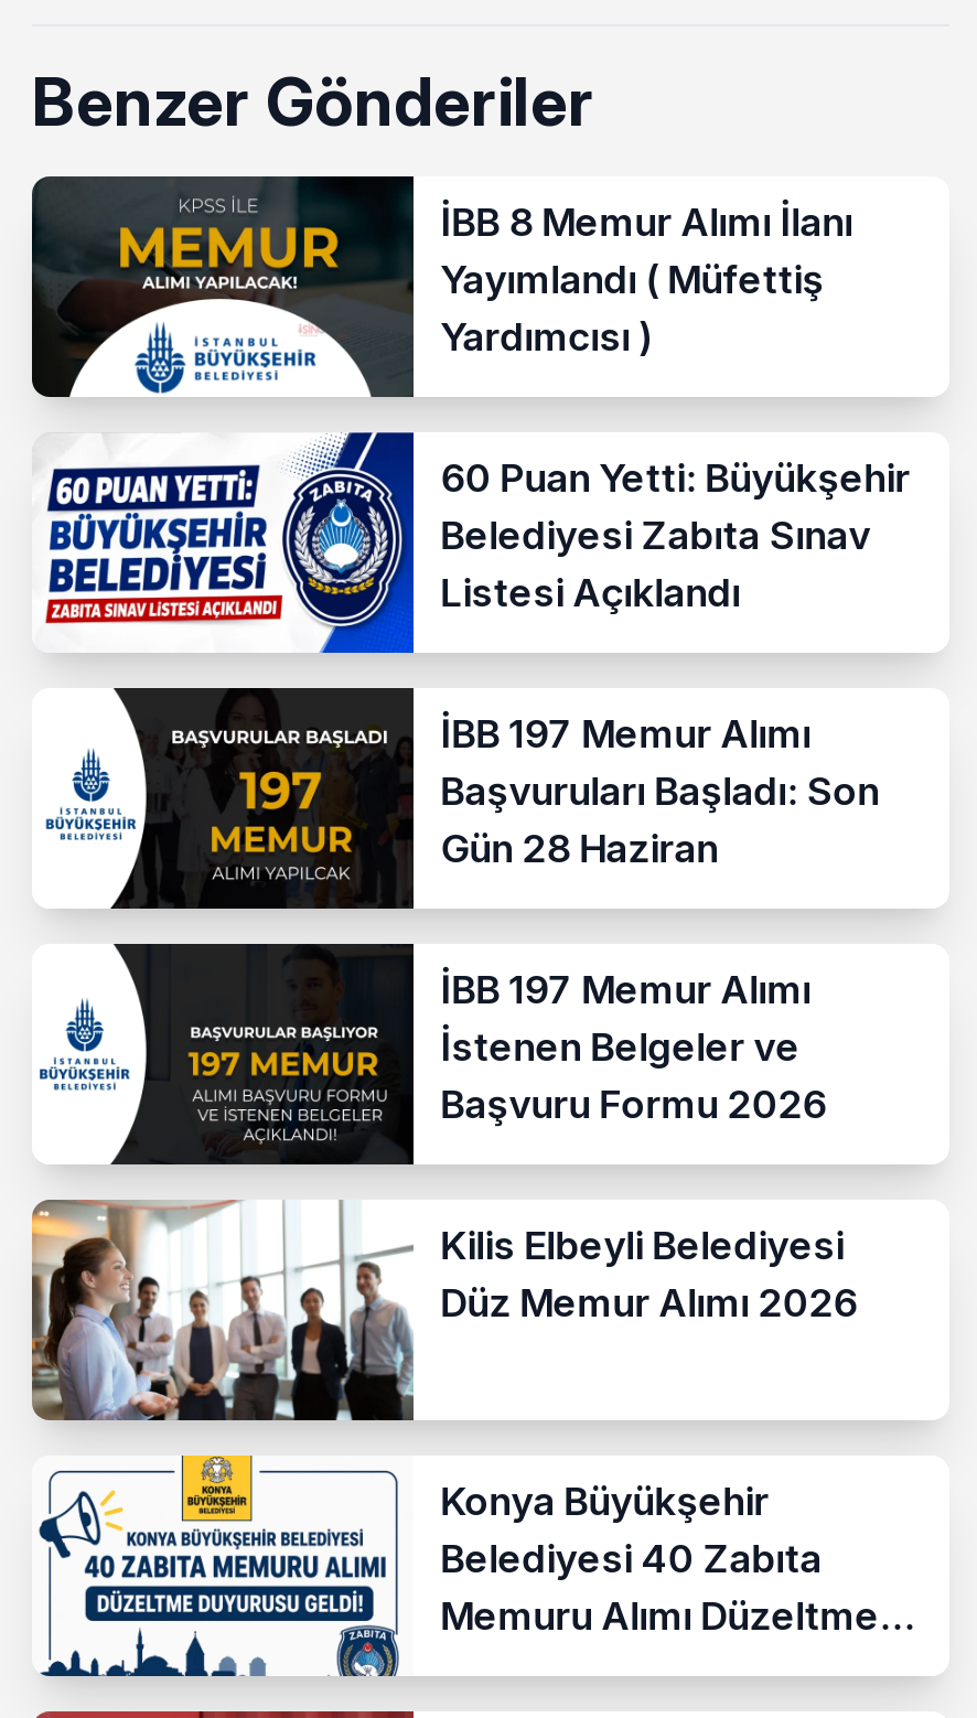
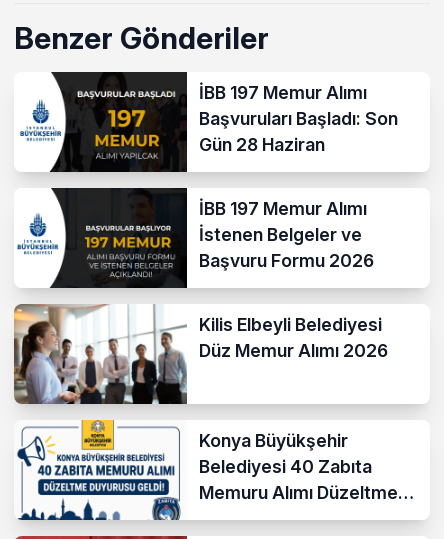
- [image]
- İBB 8 Memur Alımı İlanı
- Yayımlandı ( Müfettiş
- Yardımcısı )
- 60 Puan Yetti: Büyükşehir
- Belediyesi Zabıta Sınav
- Listesi Açıklandı

- [image]
